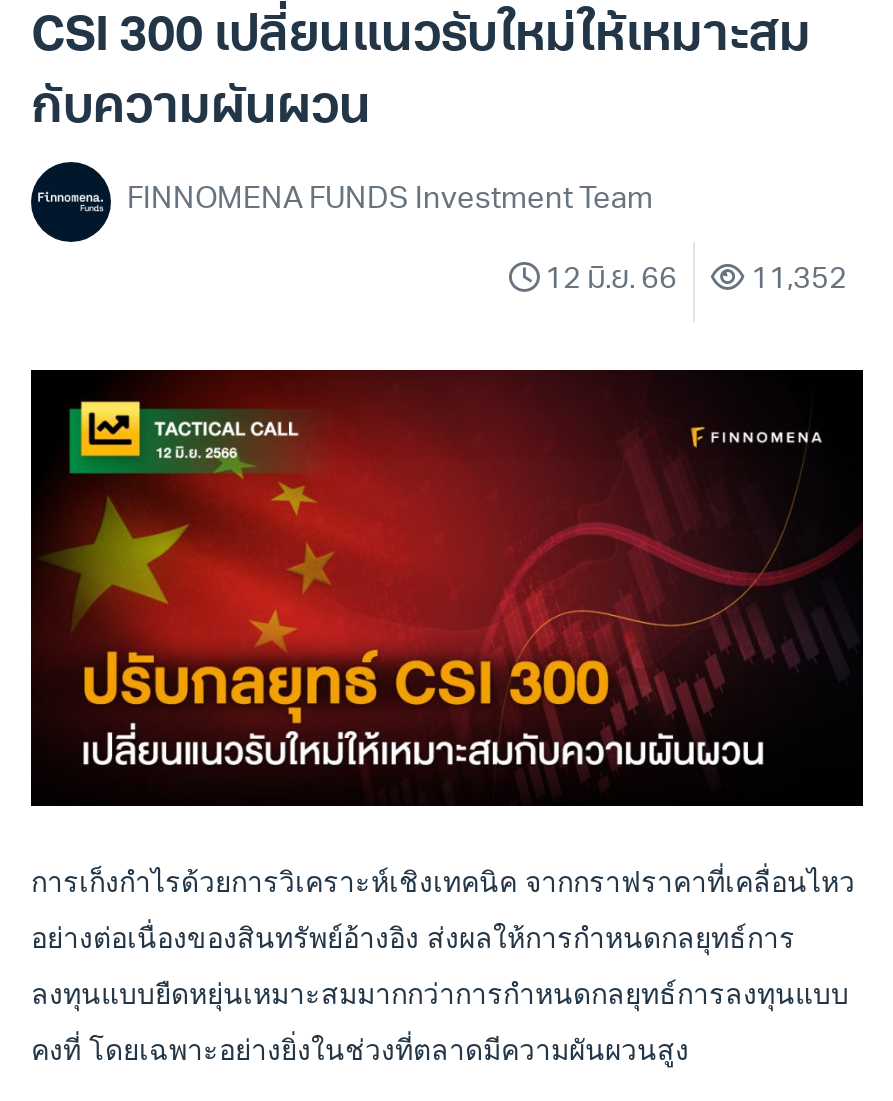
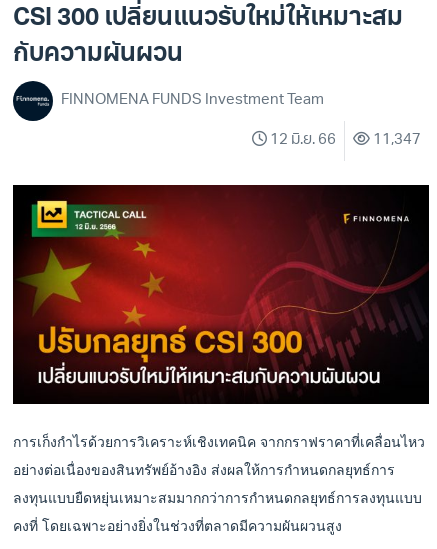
- 11,352
+ 11,347
